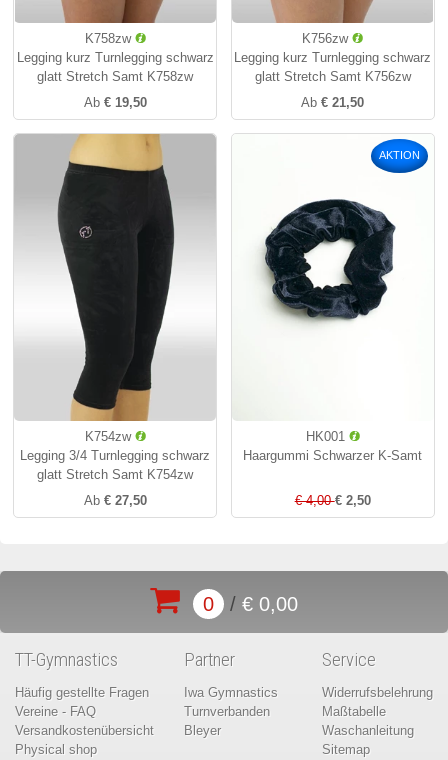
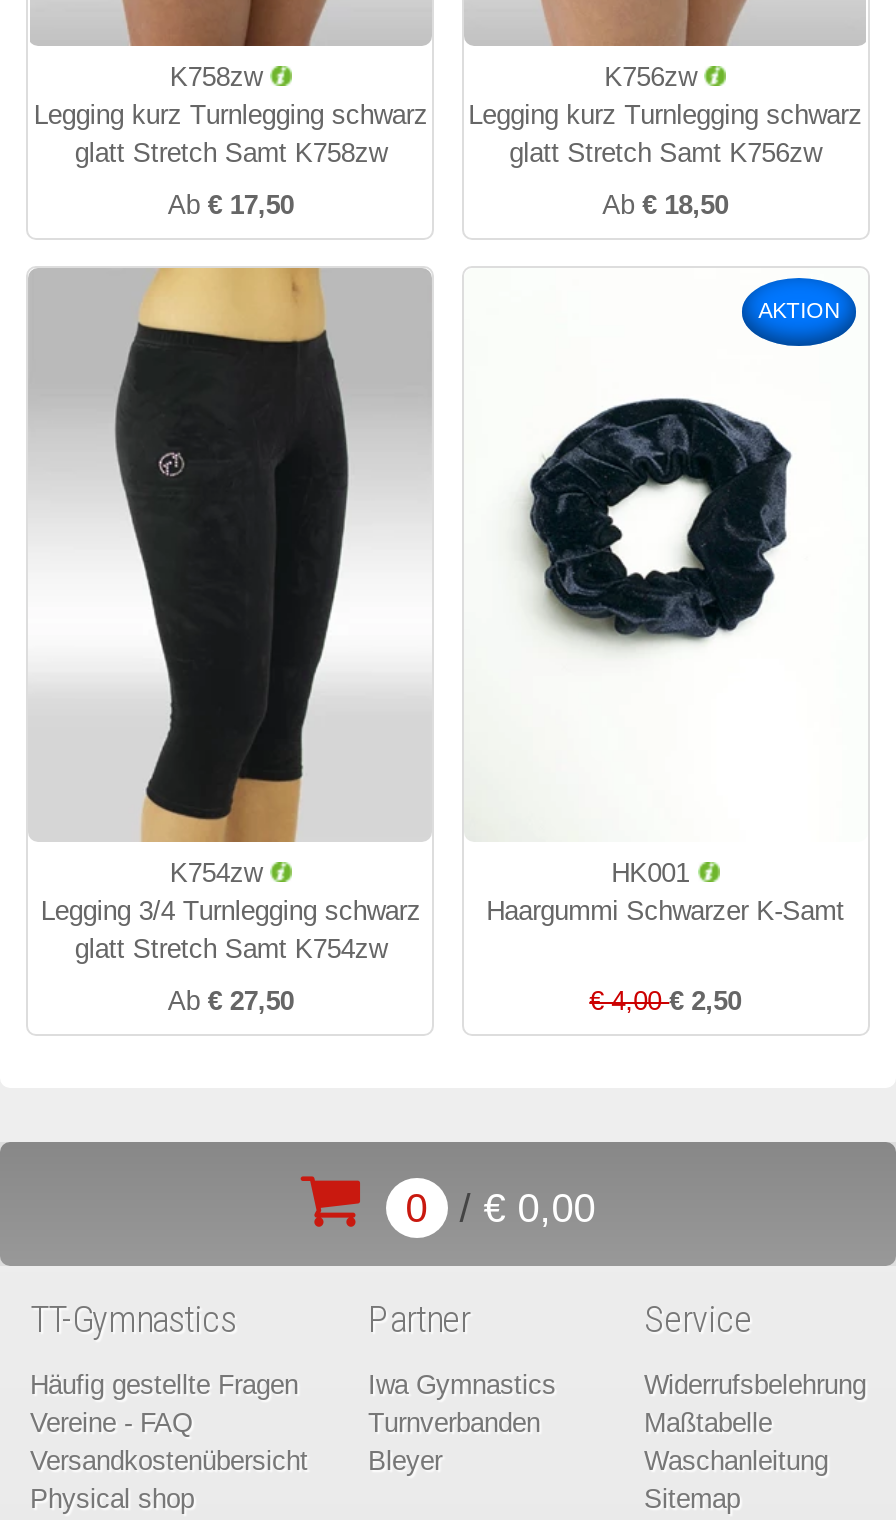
- Ab € 19,50
+ Ab € 17,50

- Ab € 21,50
+ Ab € 18,50
